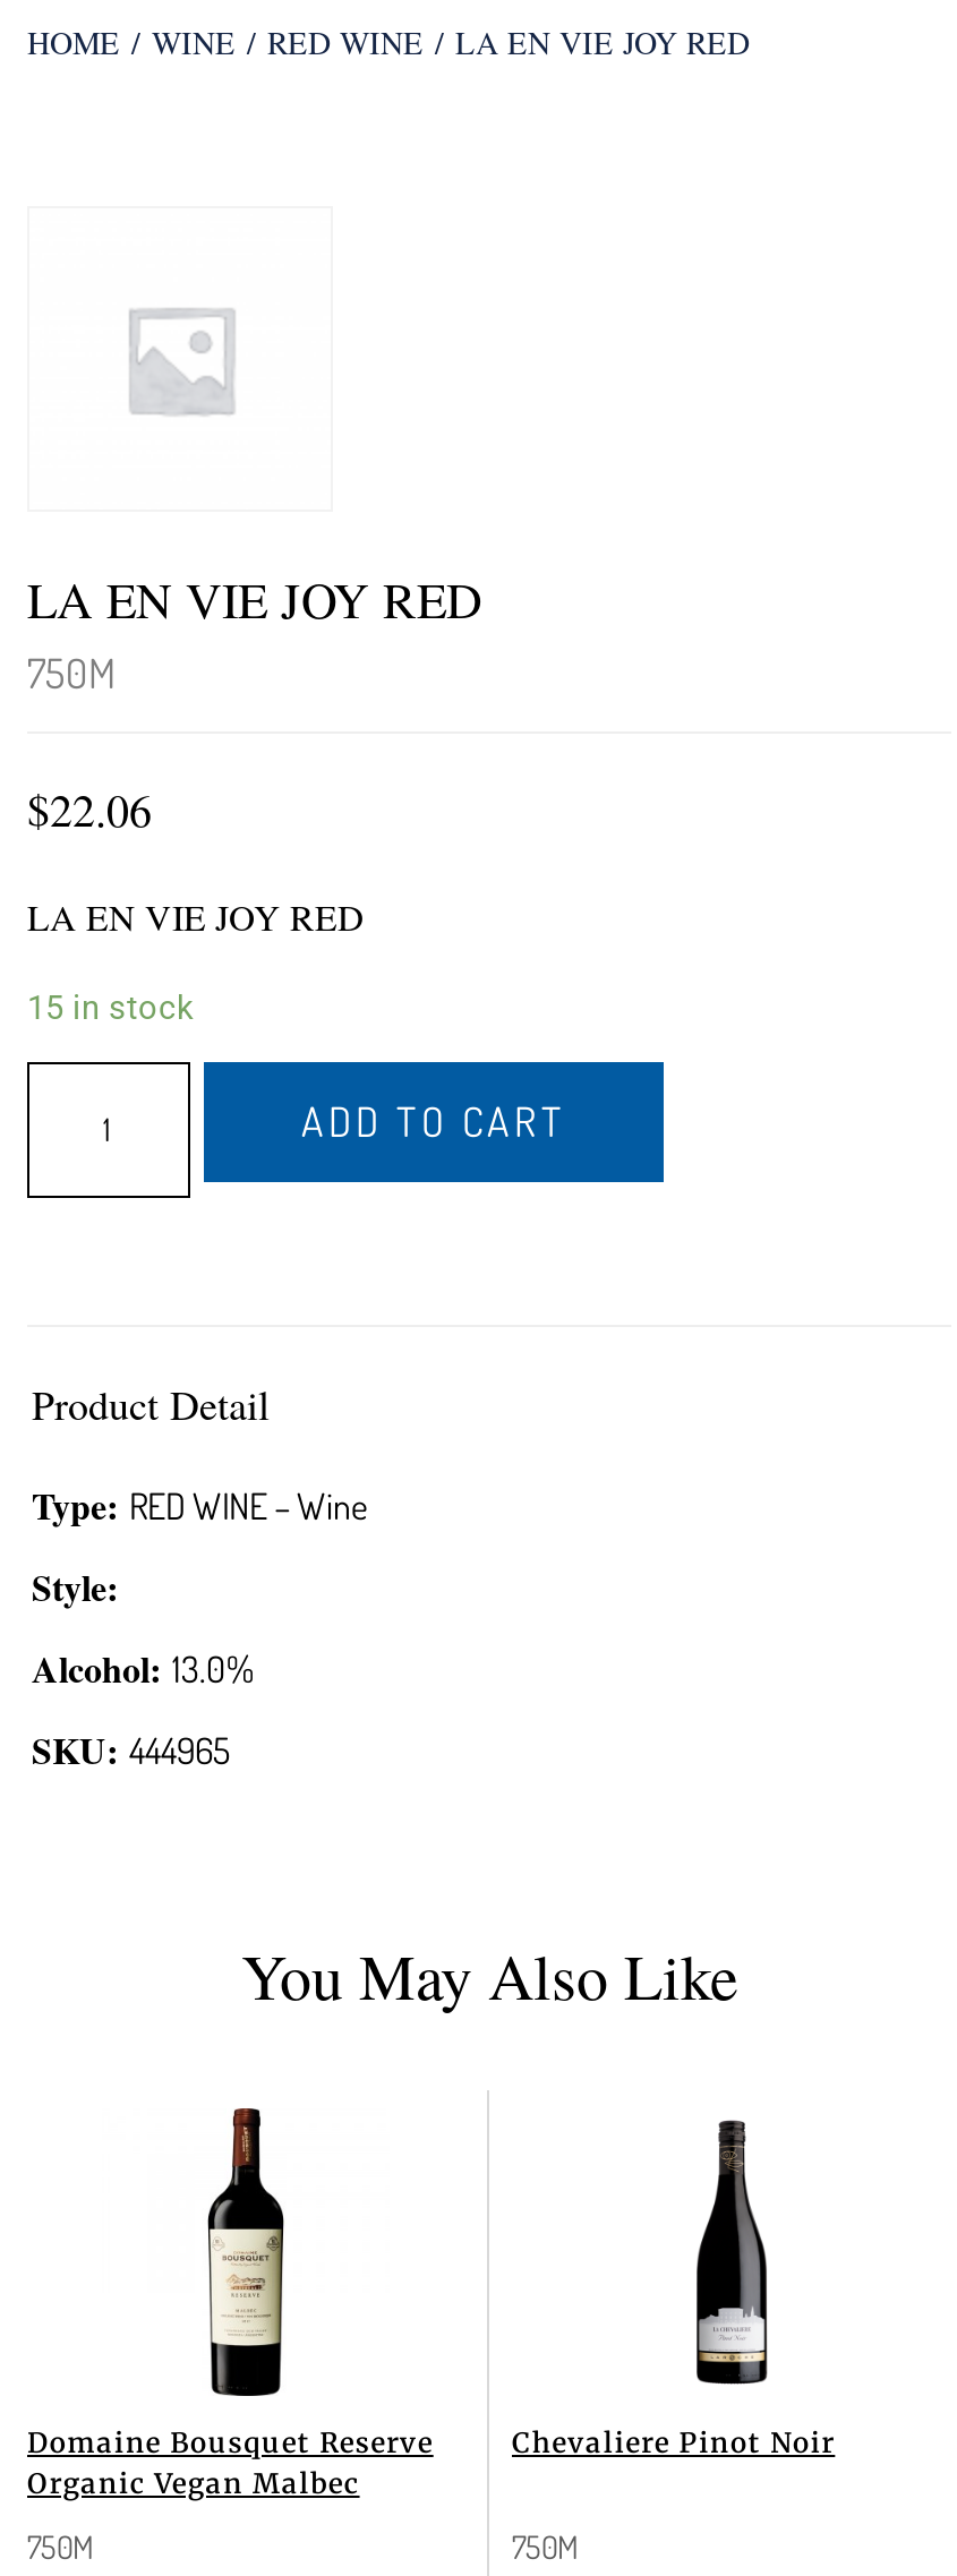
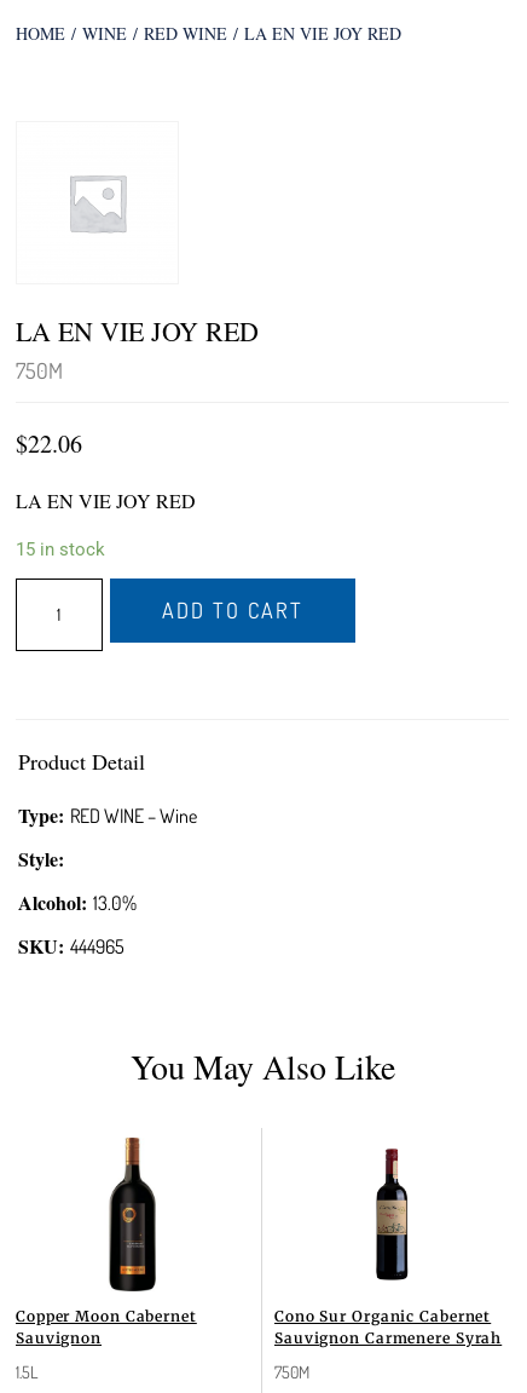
- [image]
- Domaine Bousquet Reserve
- Organic Vegan Malbec
+ [image]
+ Copper Moon Cabernet
+ Sauvignon

- [image]
- Chevaliere Pinot Noir
+ [image]
+ Cono Sur Organic Cabernet
+ Sauvignon Carmenere Syrah

- 750M
+ 1.5L
